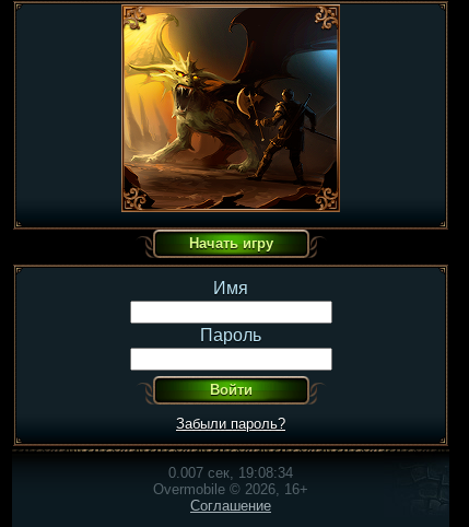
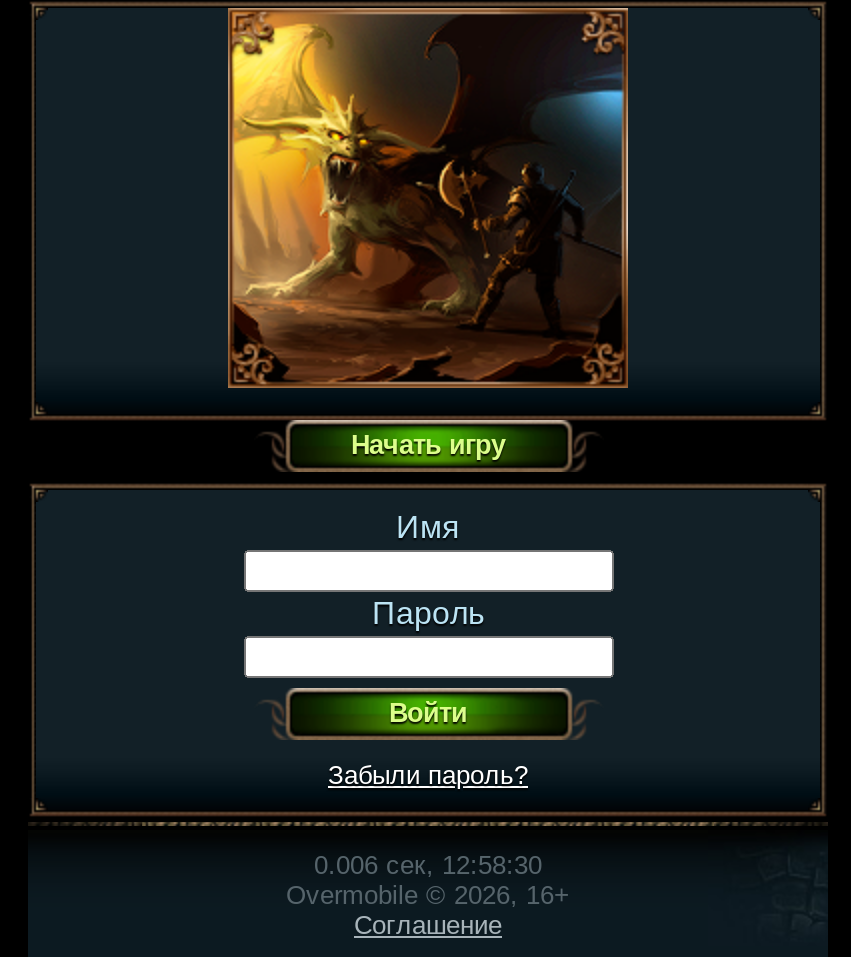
- 0.007 сек, 19:08:34
+ 0.006 сек, 12:58:30
